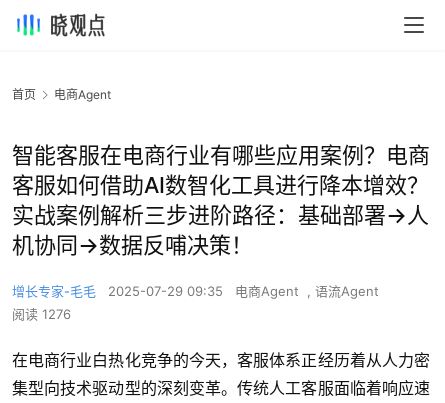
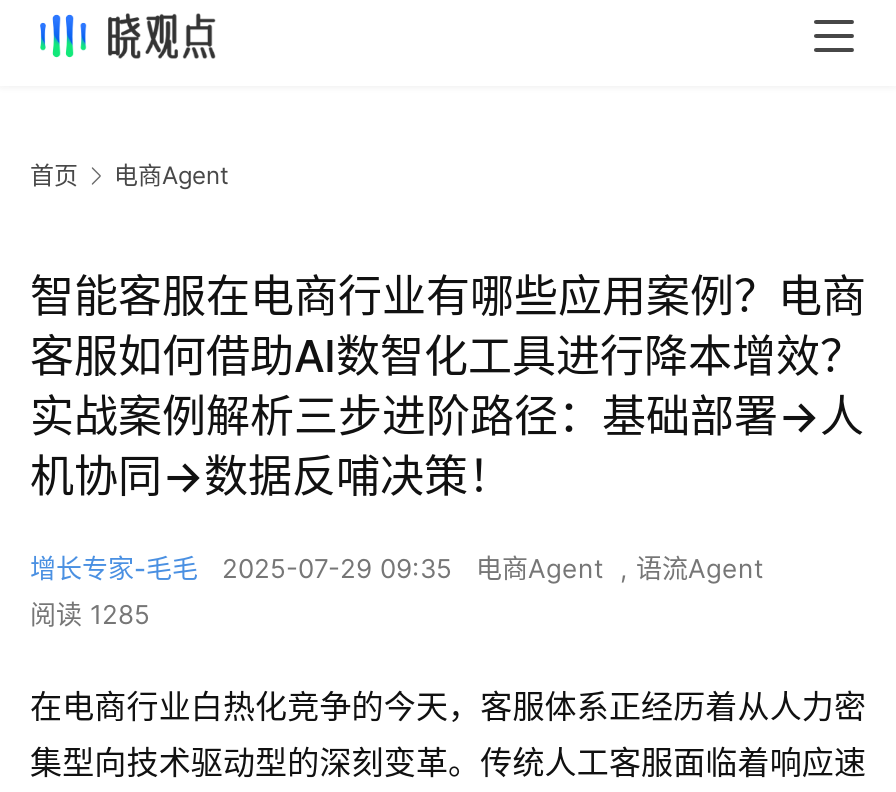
- 阅读 1276
+ 阅读 1285
